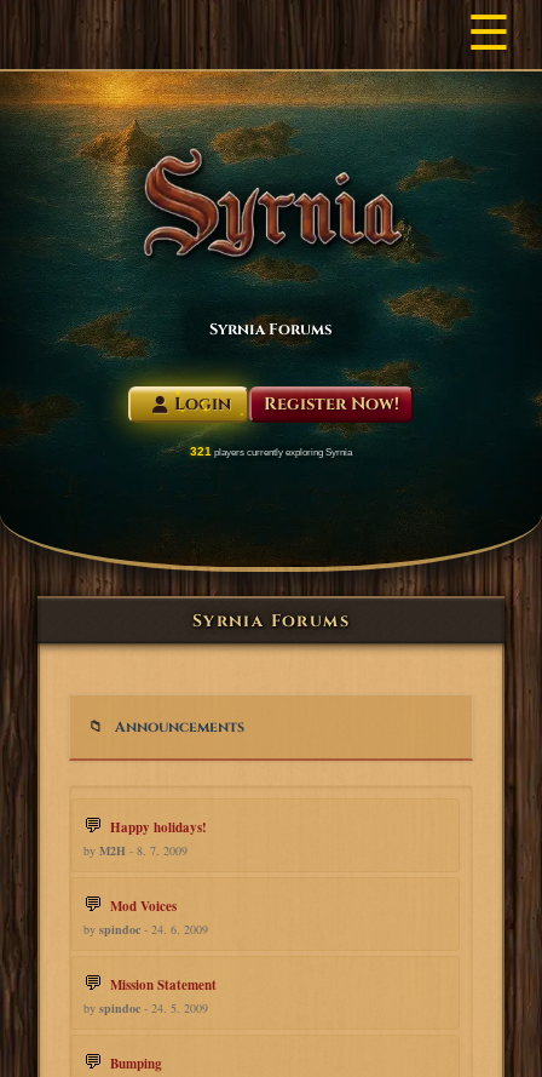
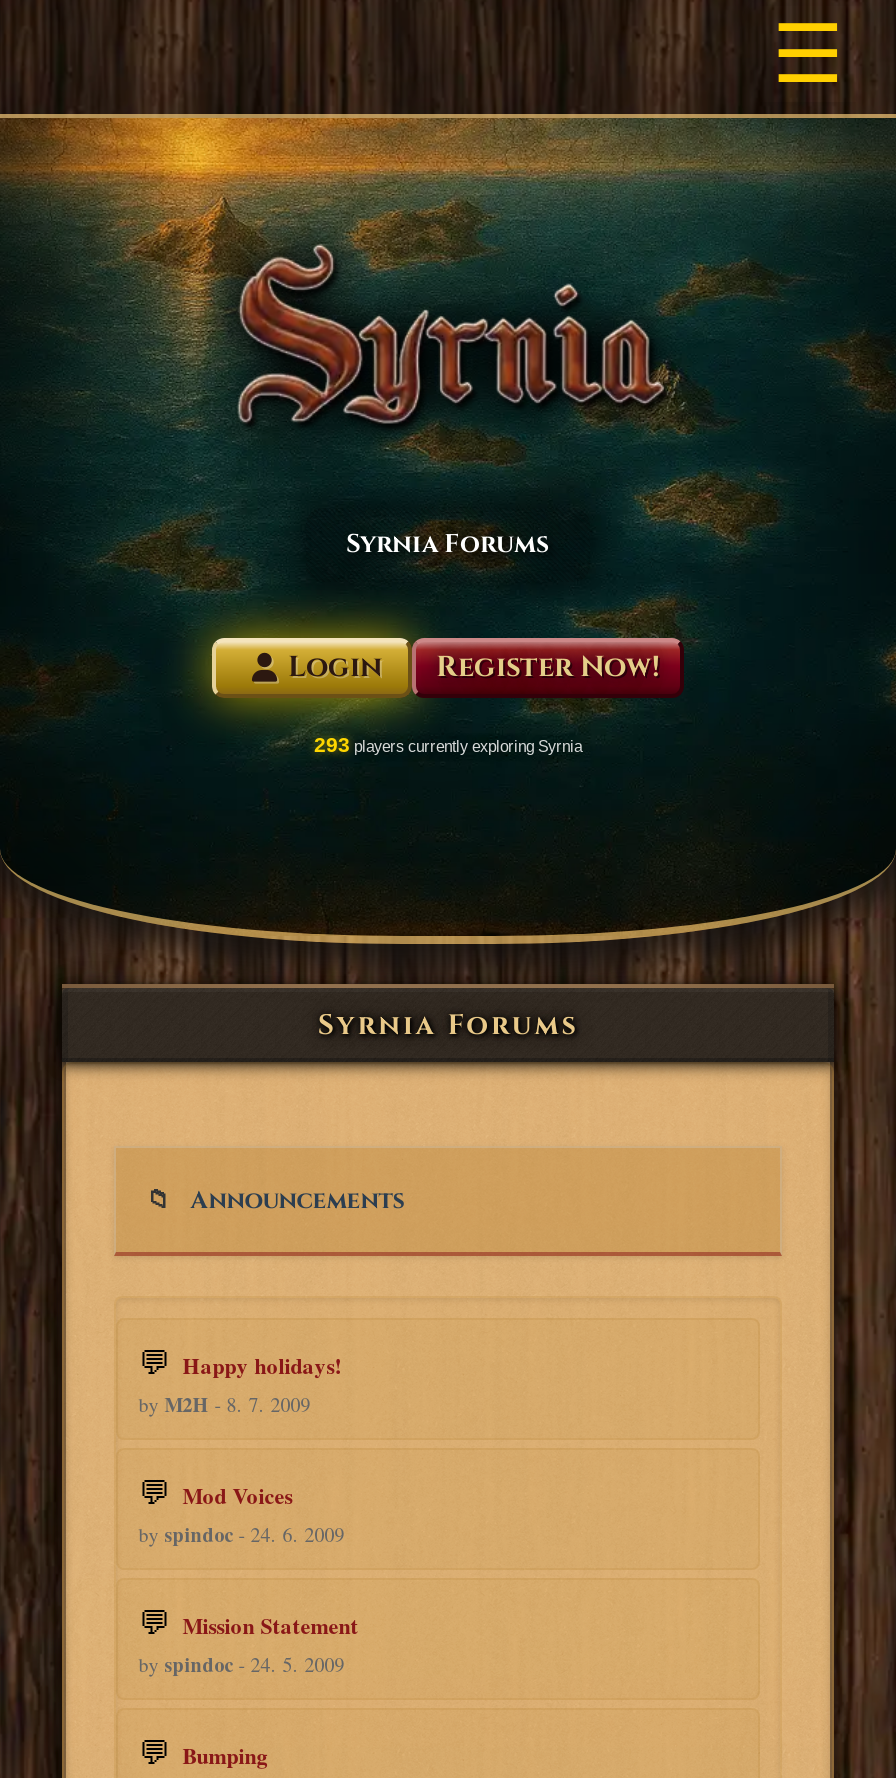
- 321 players currently exploring Syrnia
+ 293 players currently exploring Syrnia
